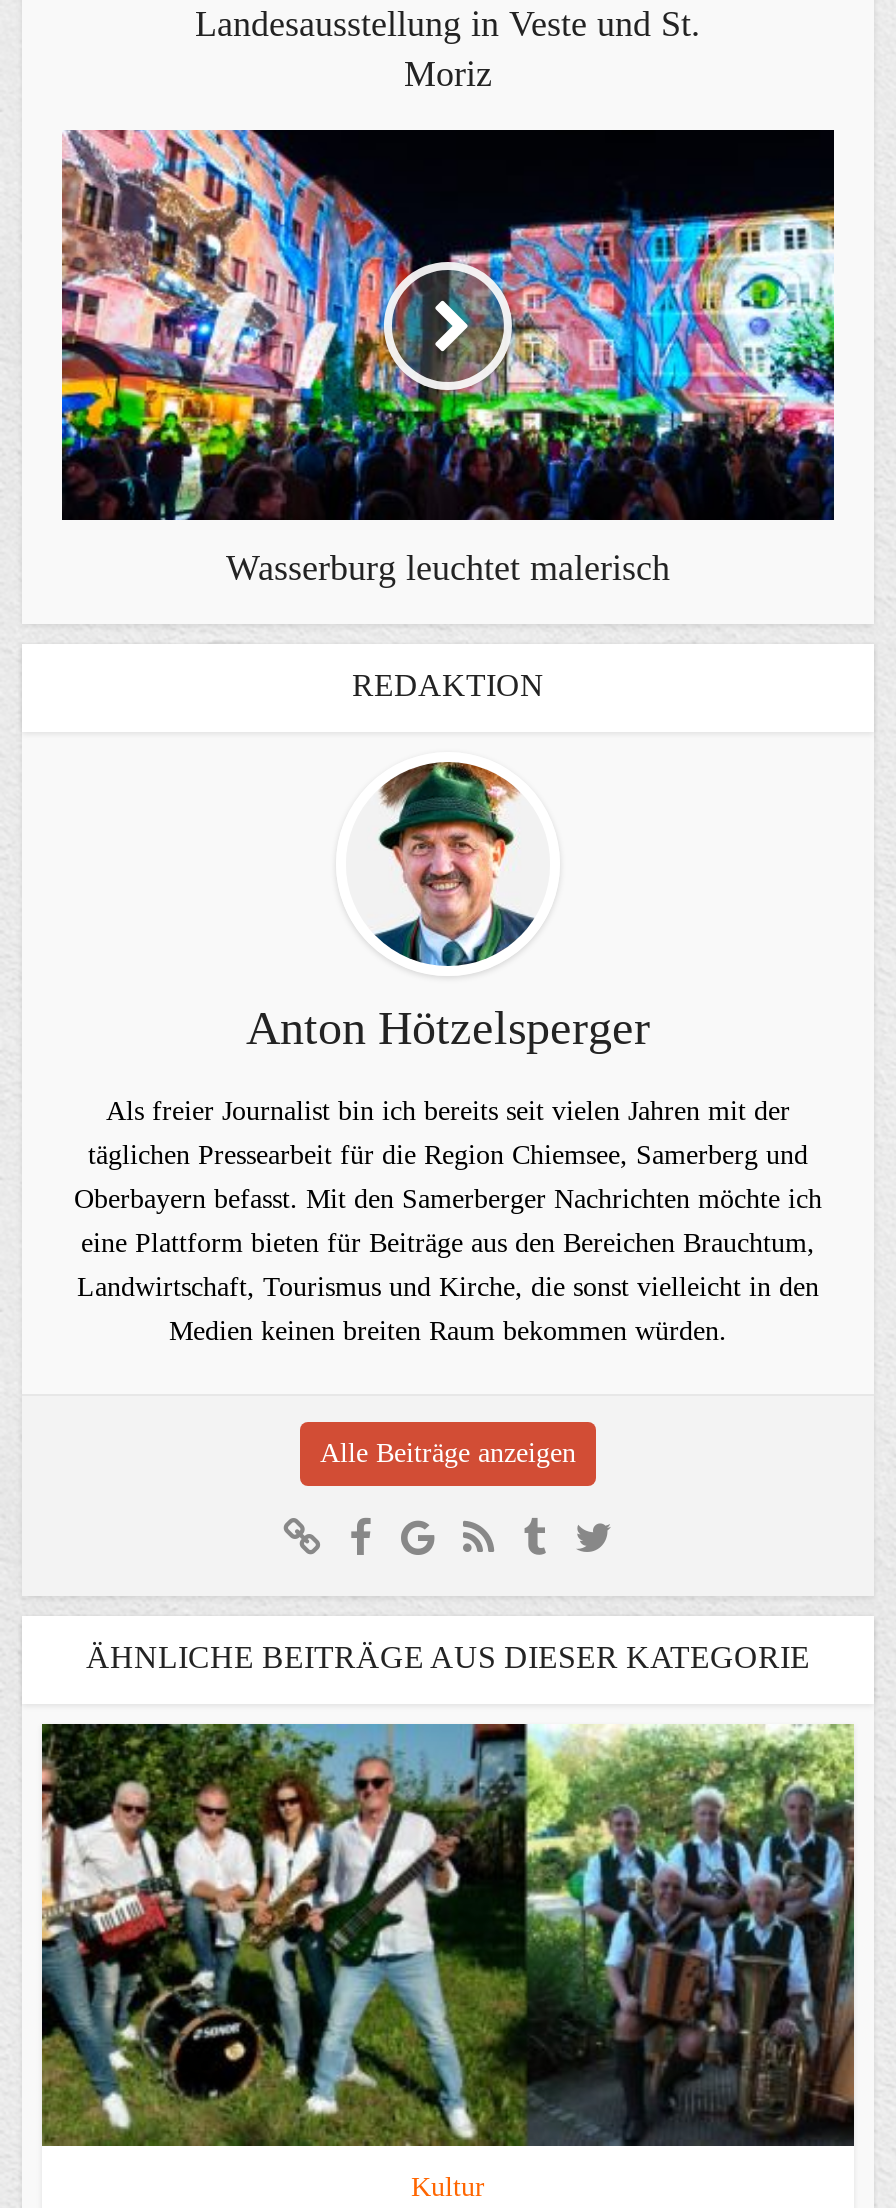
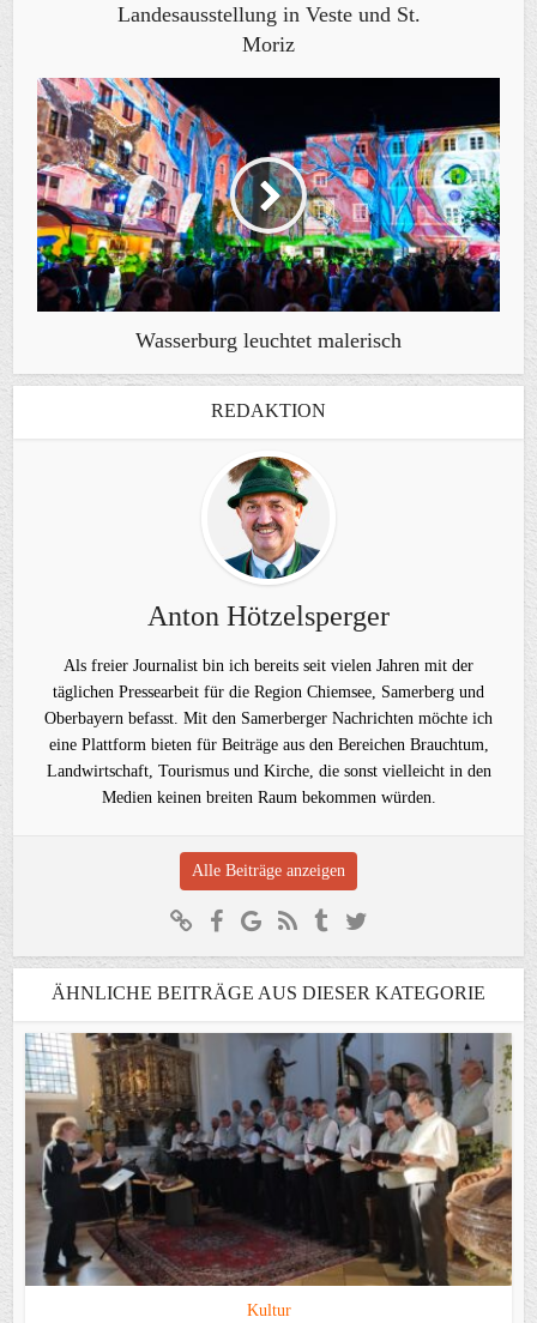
- [image]
+ [image]
